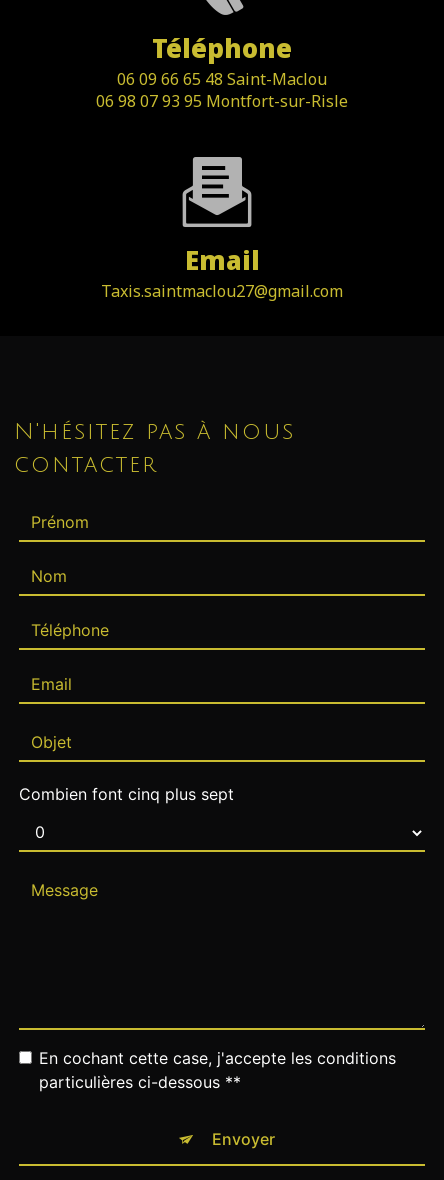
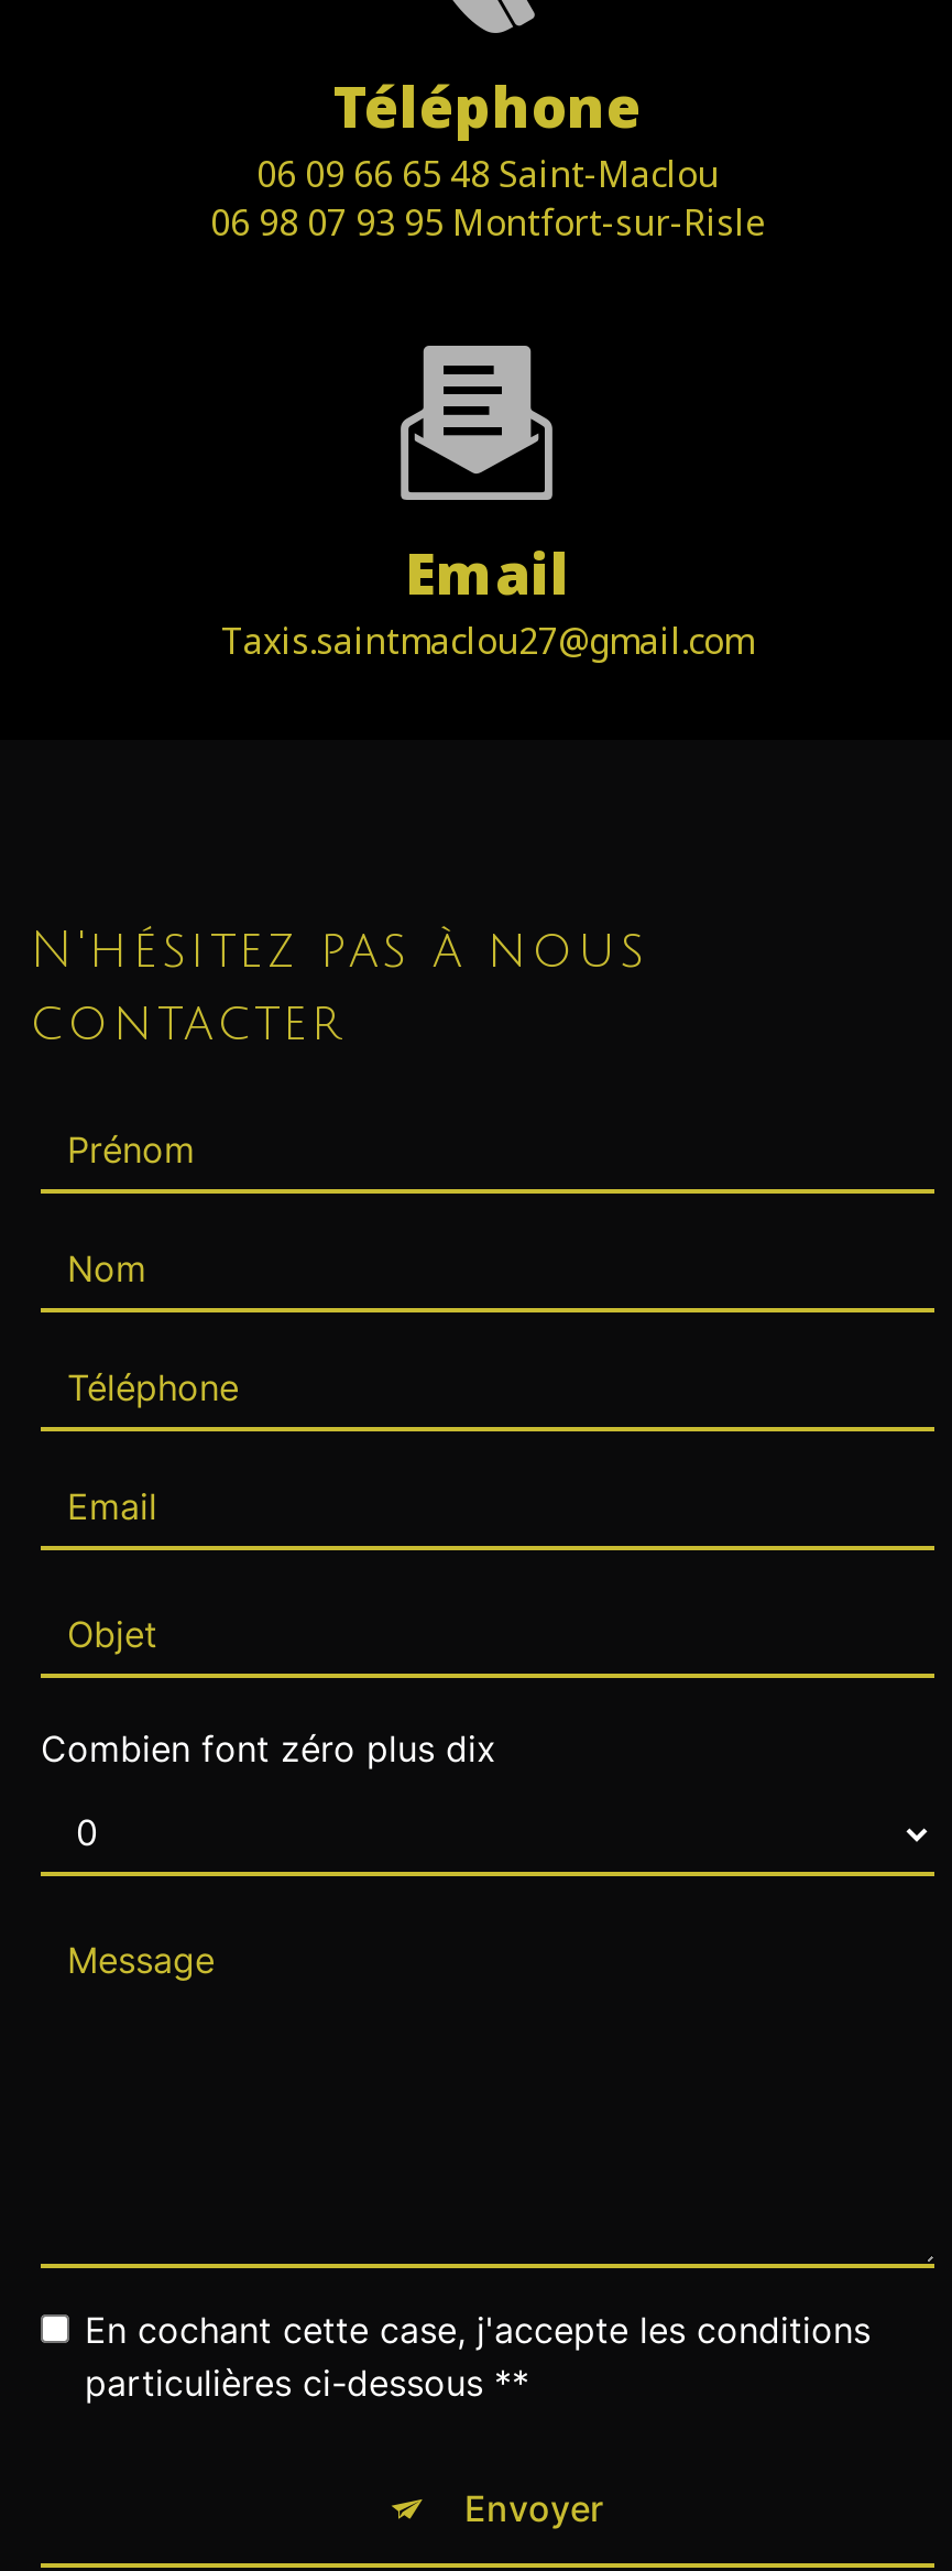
- Combien font cinq plus sept
+ Combien font zéro plus dix
